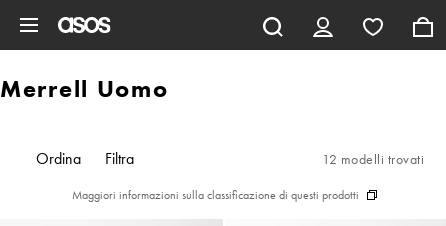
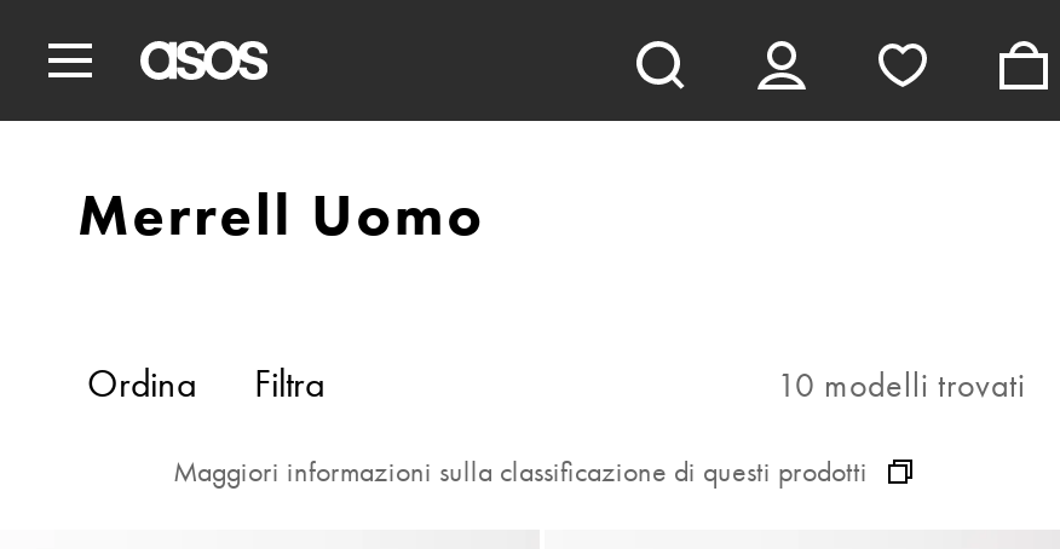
- 12 modelli trovati
+ 10 modelli trovati
